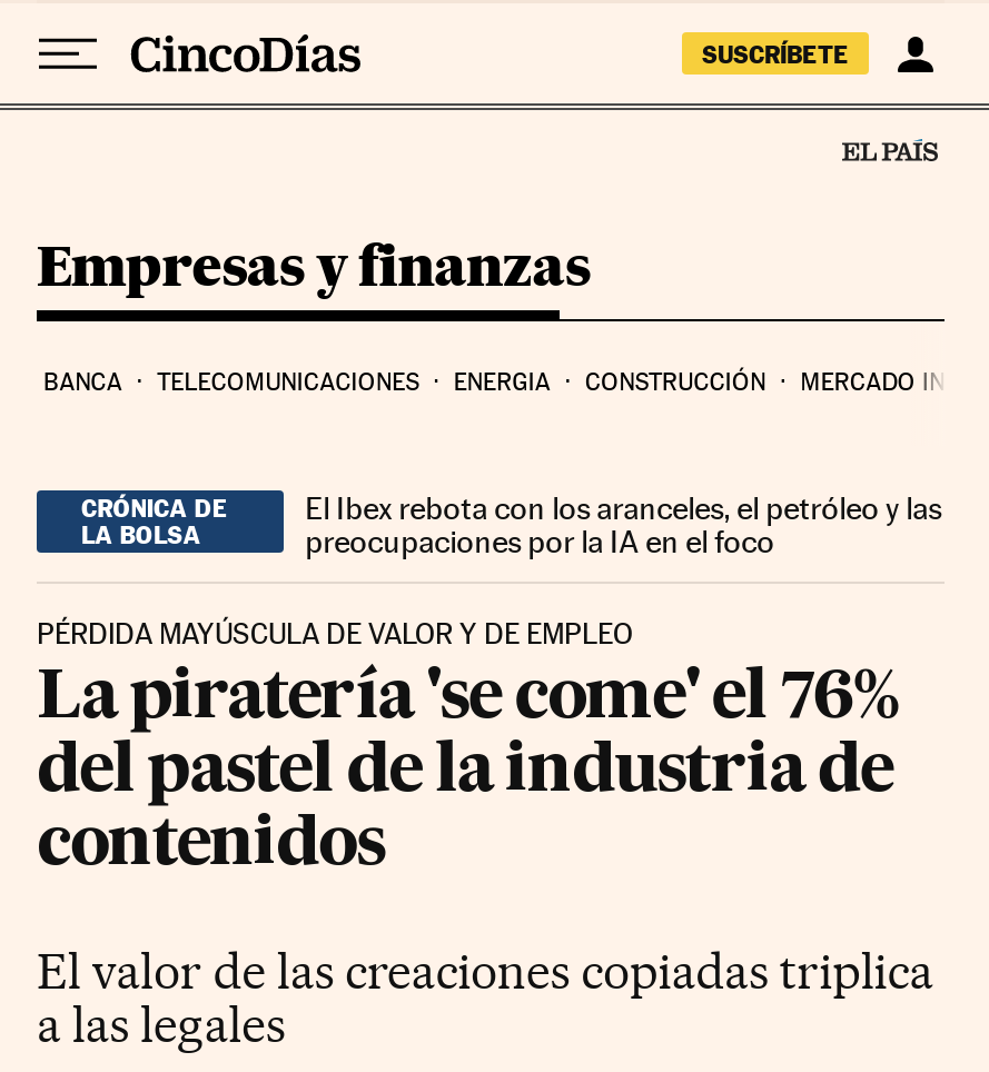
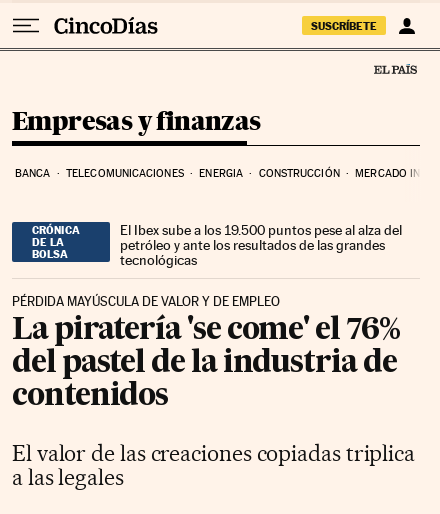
- El Ibex rebota con los aranceles, el petróleo y las
- preocupaciones por la IA en el foco
+ El Ibex sube a los 19.500 puntos pese al alza del
+ petróleo y ante los resultados de las grandes
+ tecnológicas
